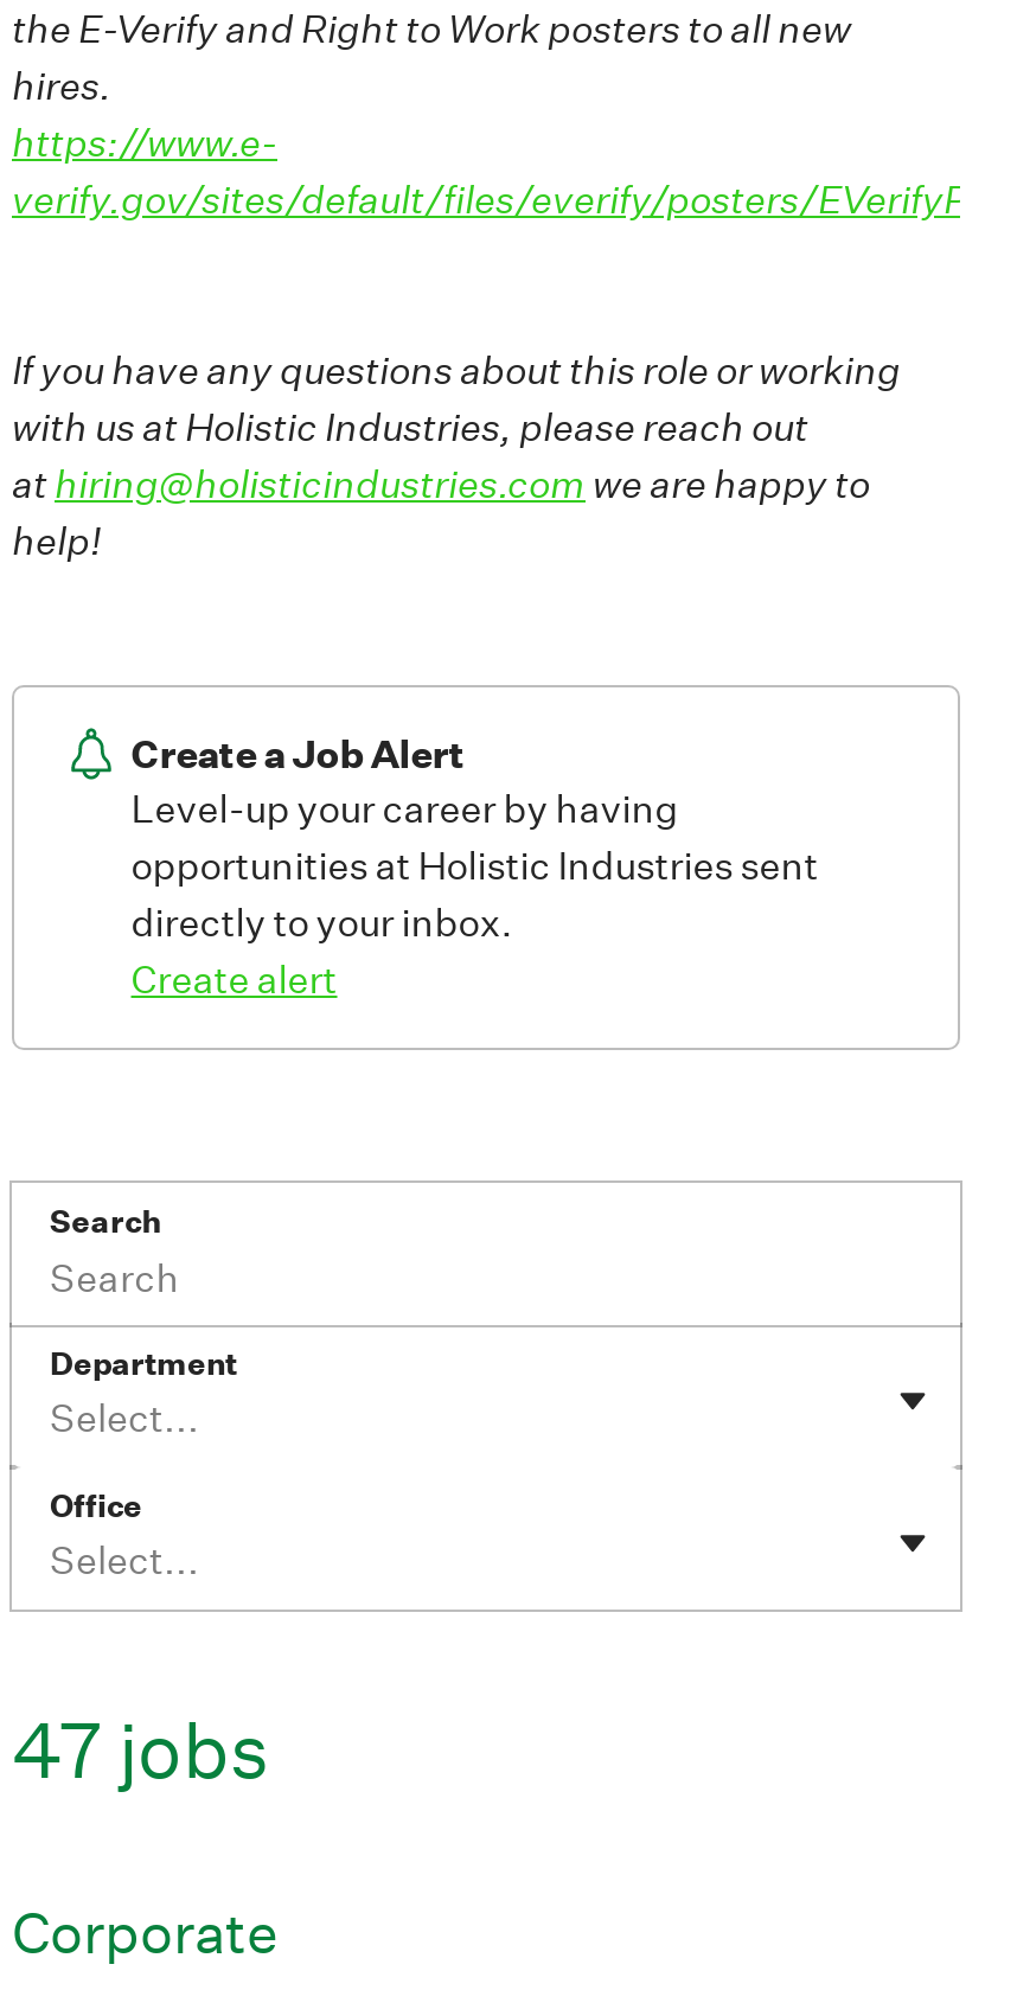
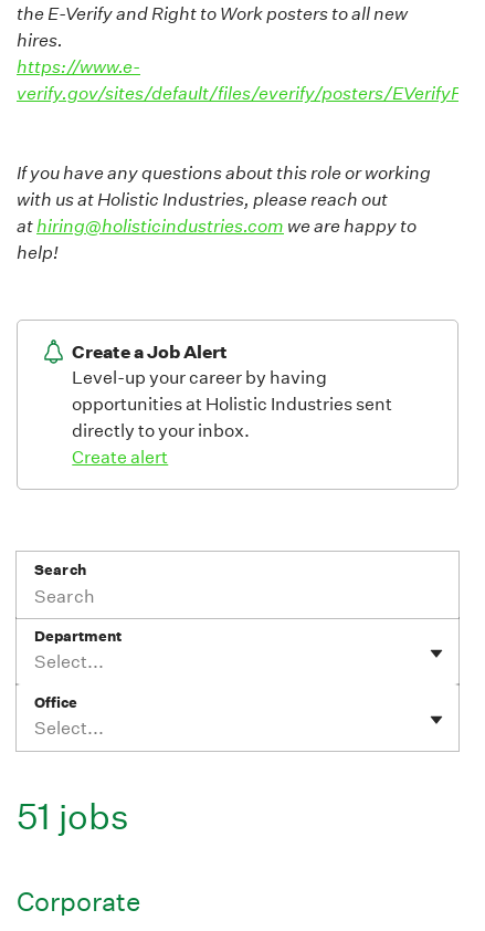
- 47 jobs
+ 51 jobs
